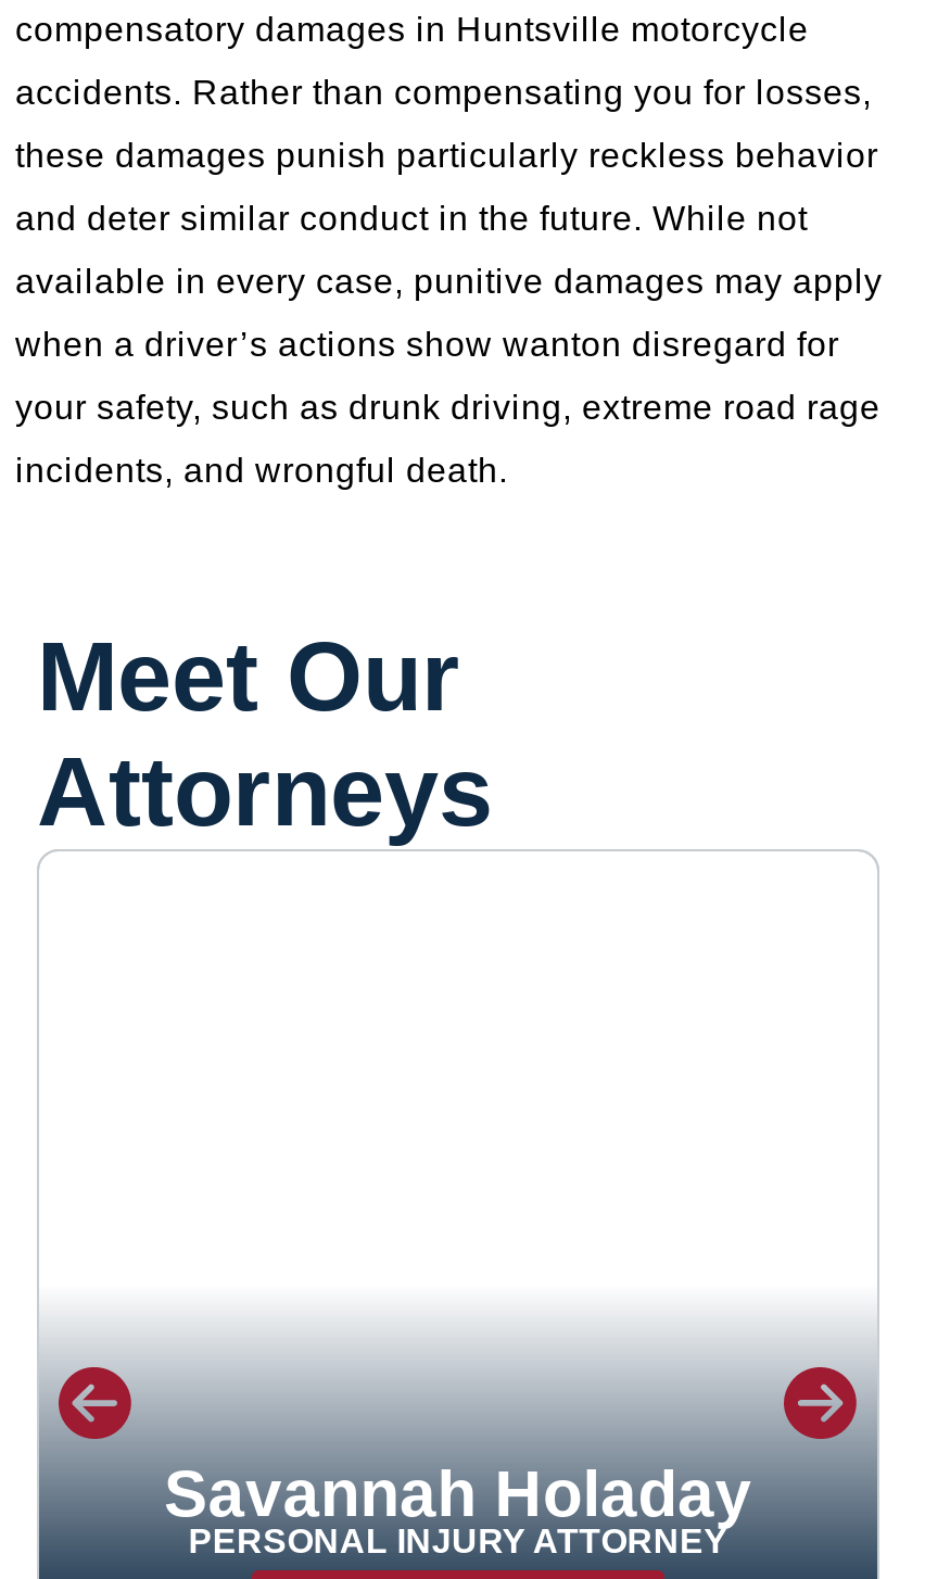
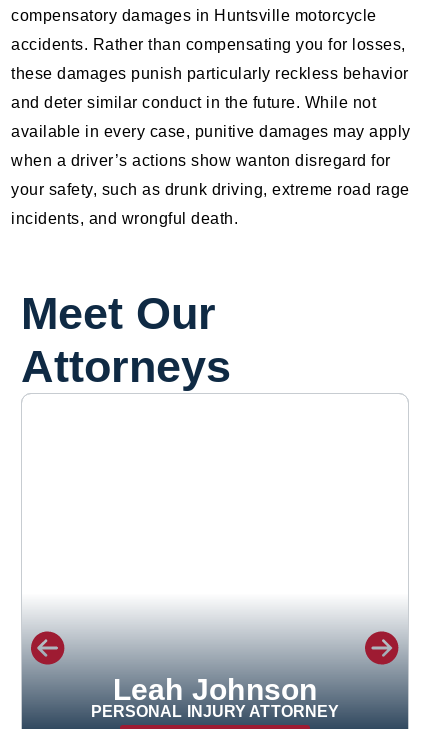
- Savannah Holaday
+ Leah Johnson
